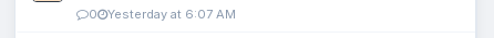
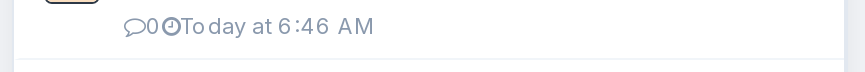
- Yesterday at 6:07 AM
+ Today at 6:46 AM
